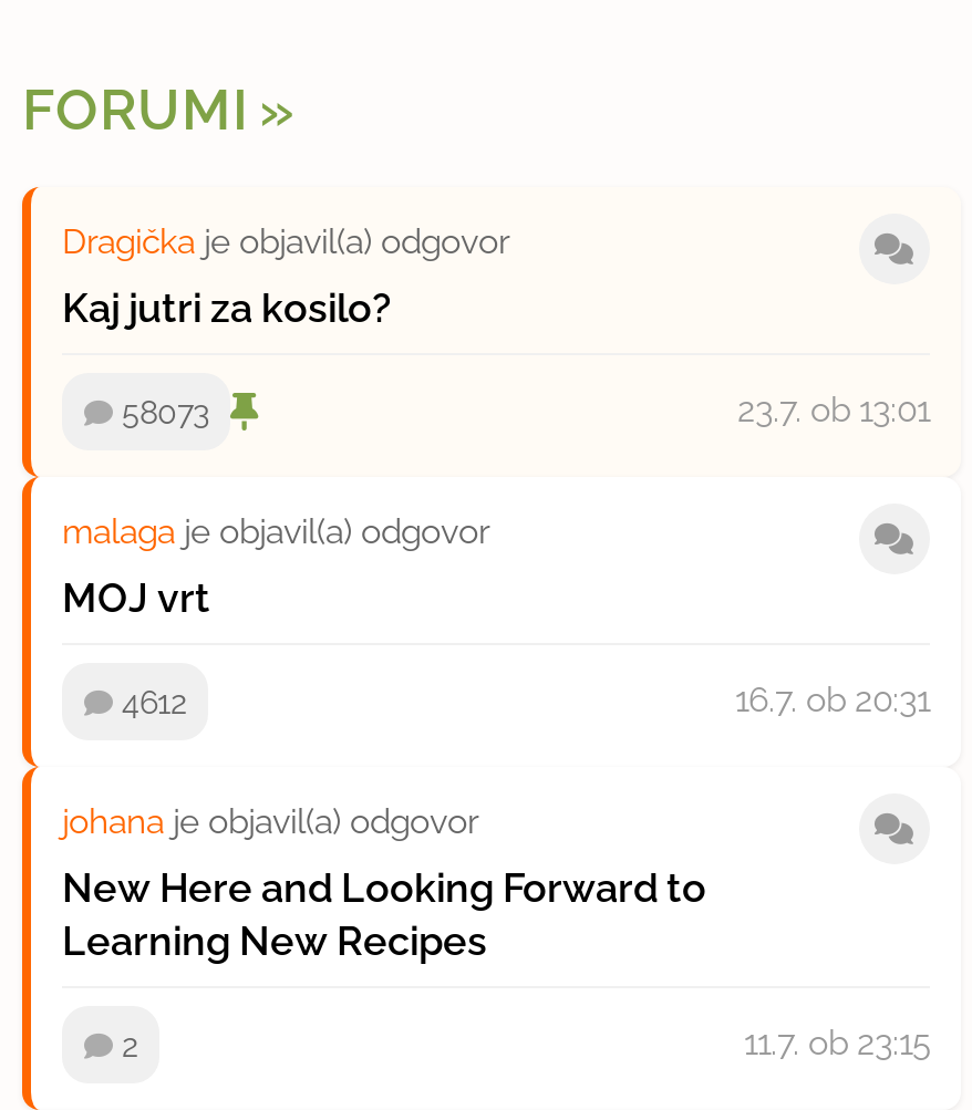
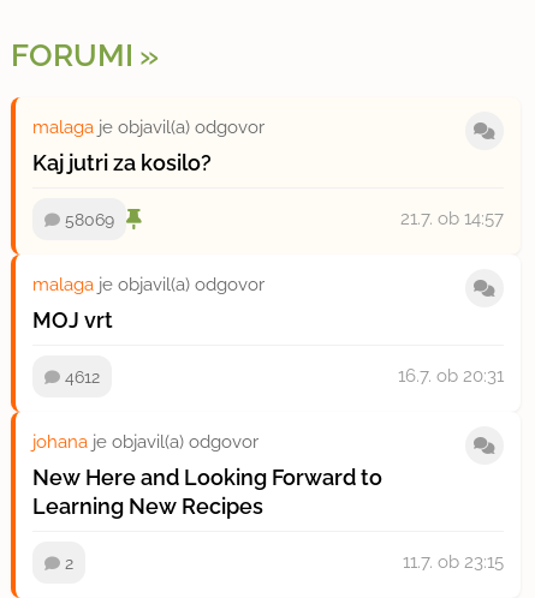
- Dragička je objavil(a) odgovor
+ malaga je objavil(a) odgovor

- 58073
+ 58069

- 23.7. ob 13:01
+ 21.7. ob 14:57
